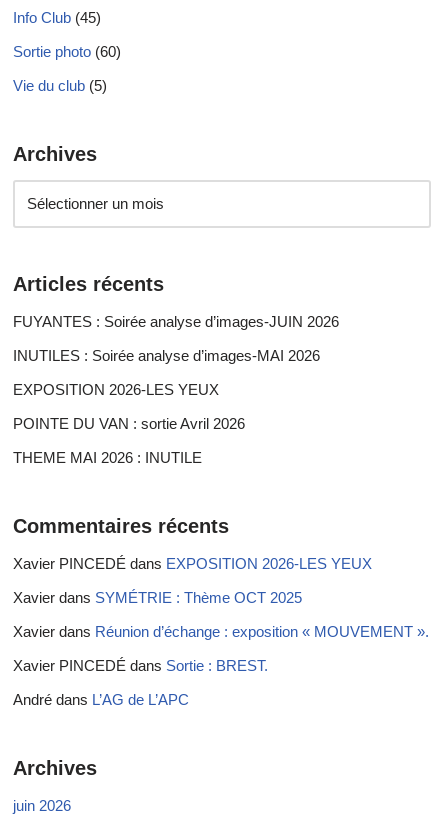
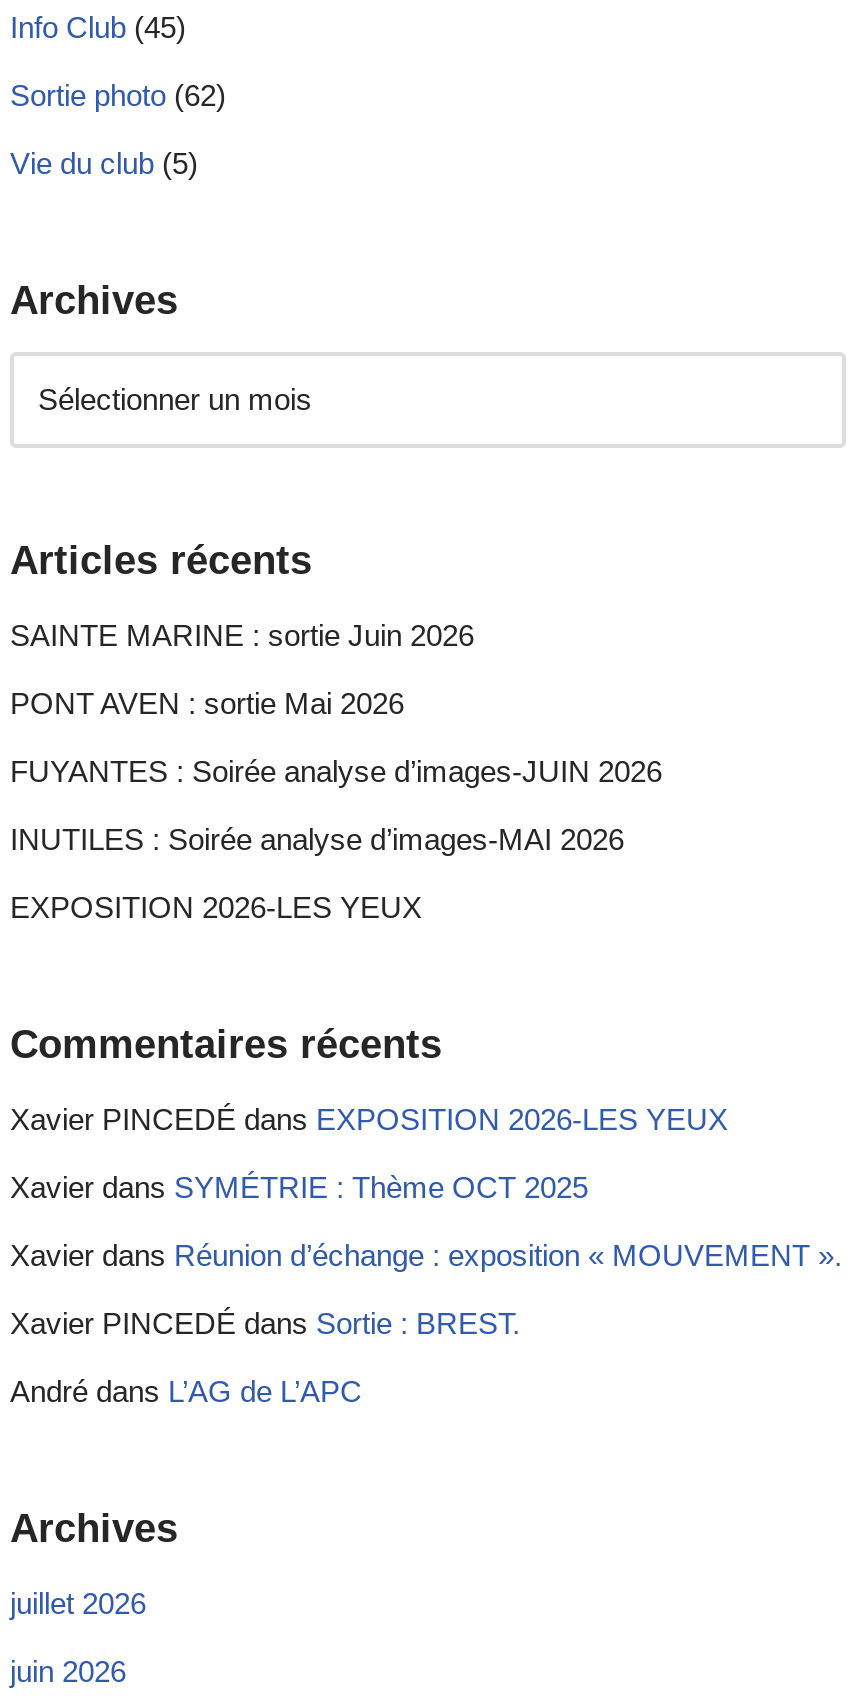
- Sortie photo (60)
+ Sortie photo (62)

+ SAINTE MARINE : sortie Juin 2026
+ PONT AVEN : sortie Mai 2026

moved down: FUYANTES : Soirée analyse d’images-JUIN 2026 | INUTILES : Soirée analyse d’images-MAI 2026 | EXPOSITION 2026-LES YEUX

- POINTE DU VAN : sortie Avril 2026
- THEME MAI 2026 : INUTILE

+ juillet 2026
